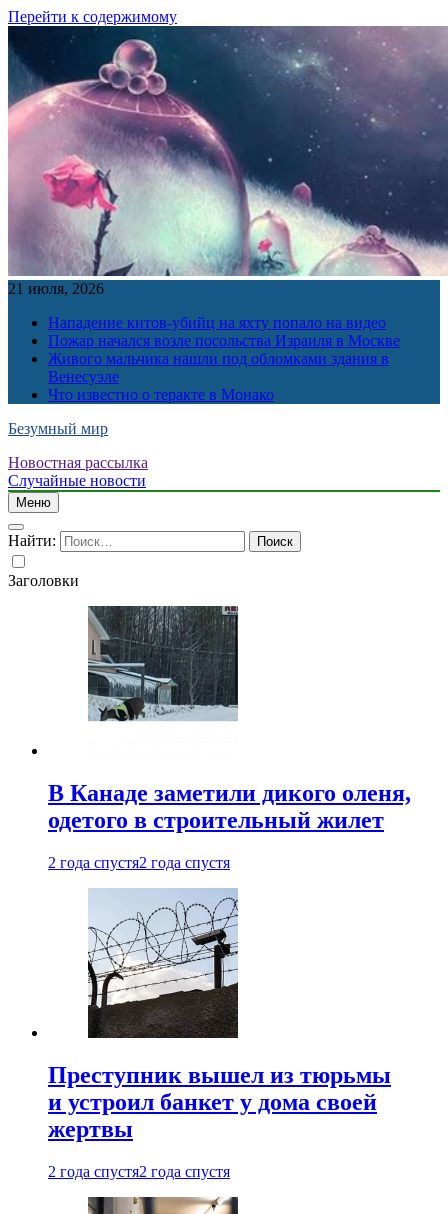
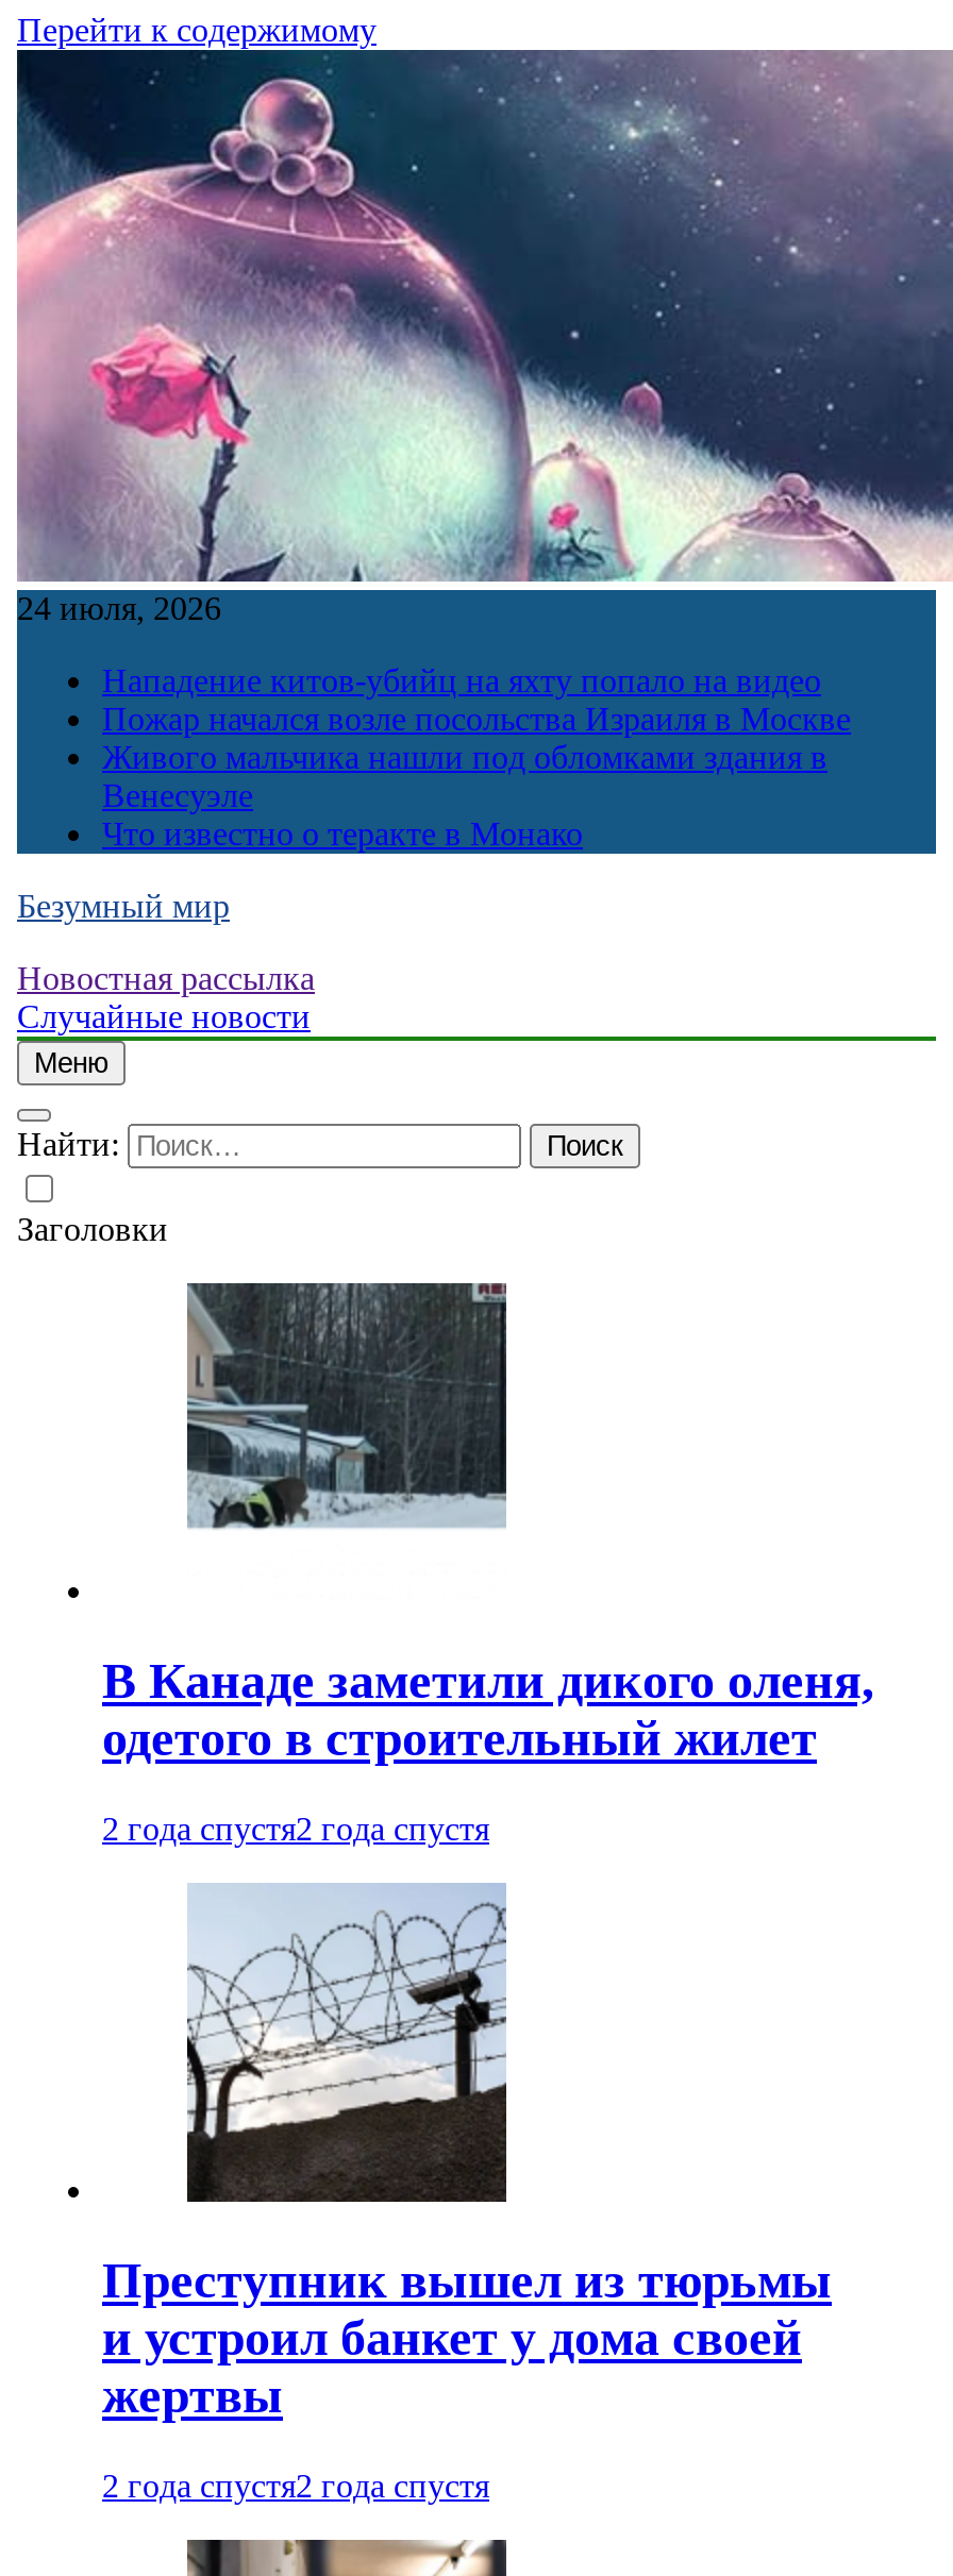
- 21 июля, 2026
+ 24 июля, 2026
